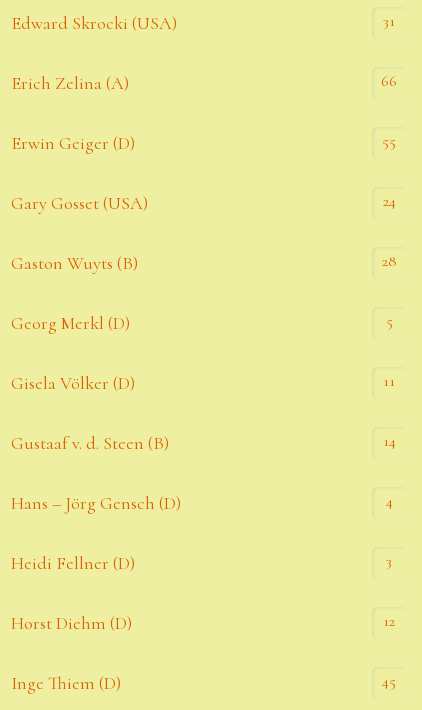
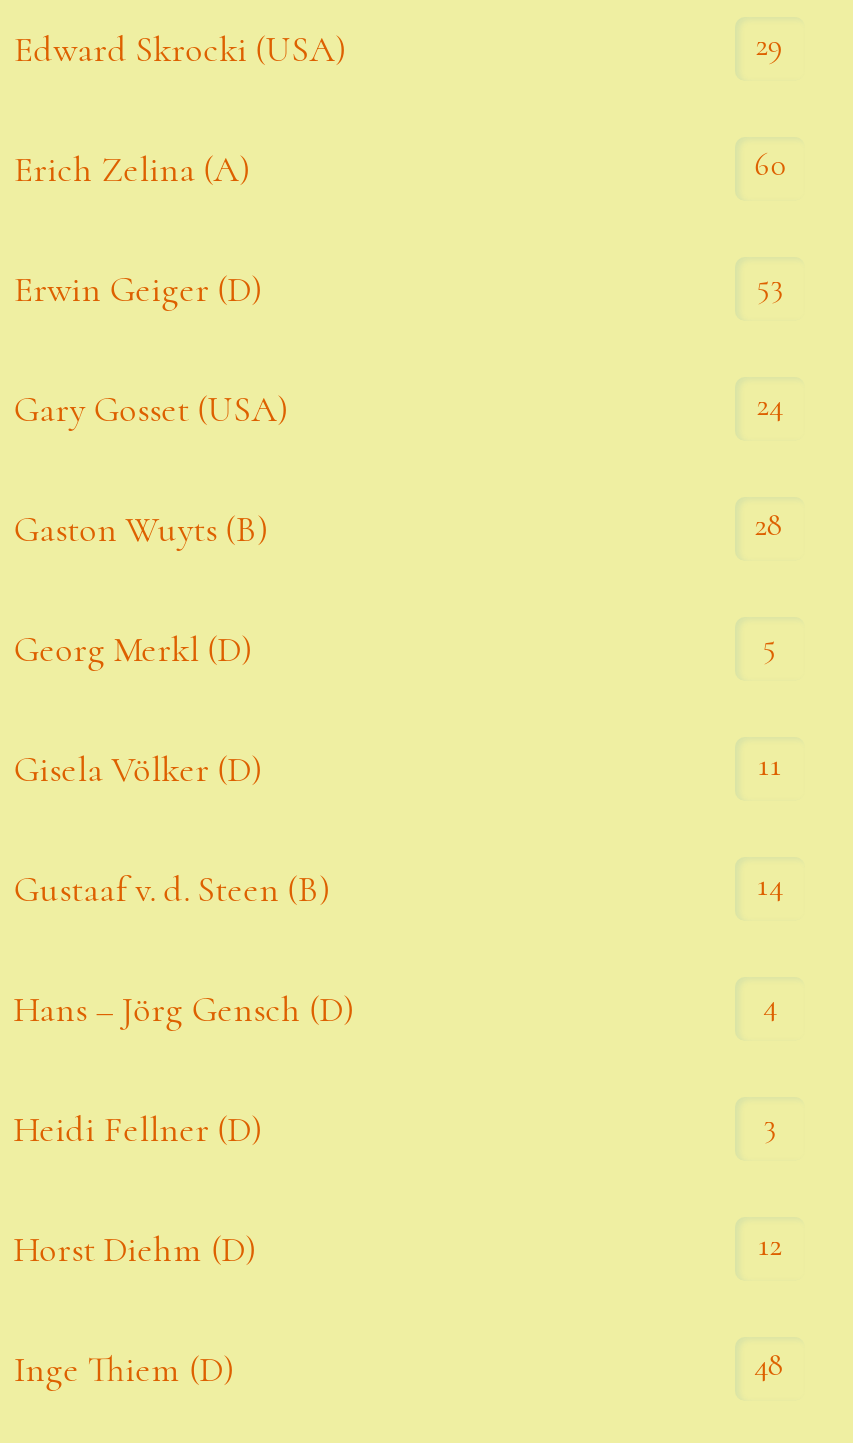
- 31
+ 29

- 66
+ 60

- 55
+ 53

- 45
+ 48
